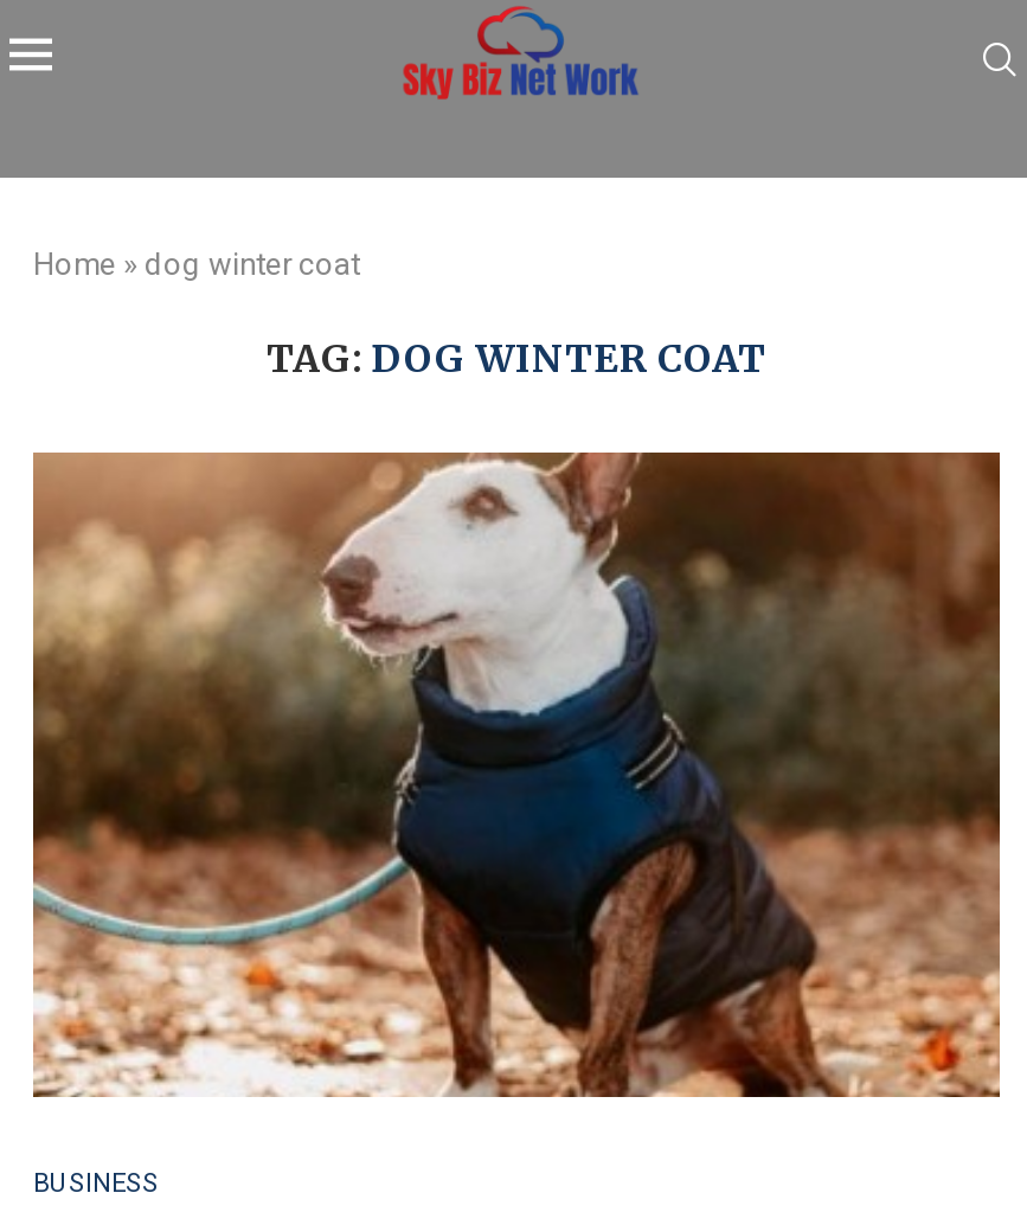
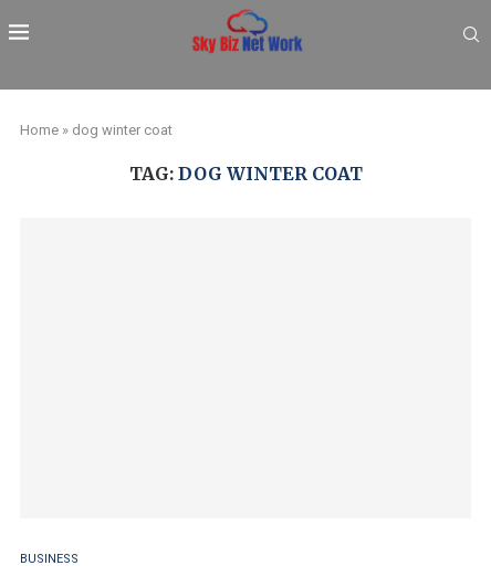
- [image]
